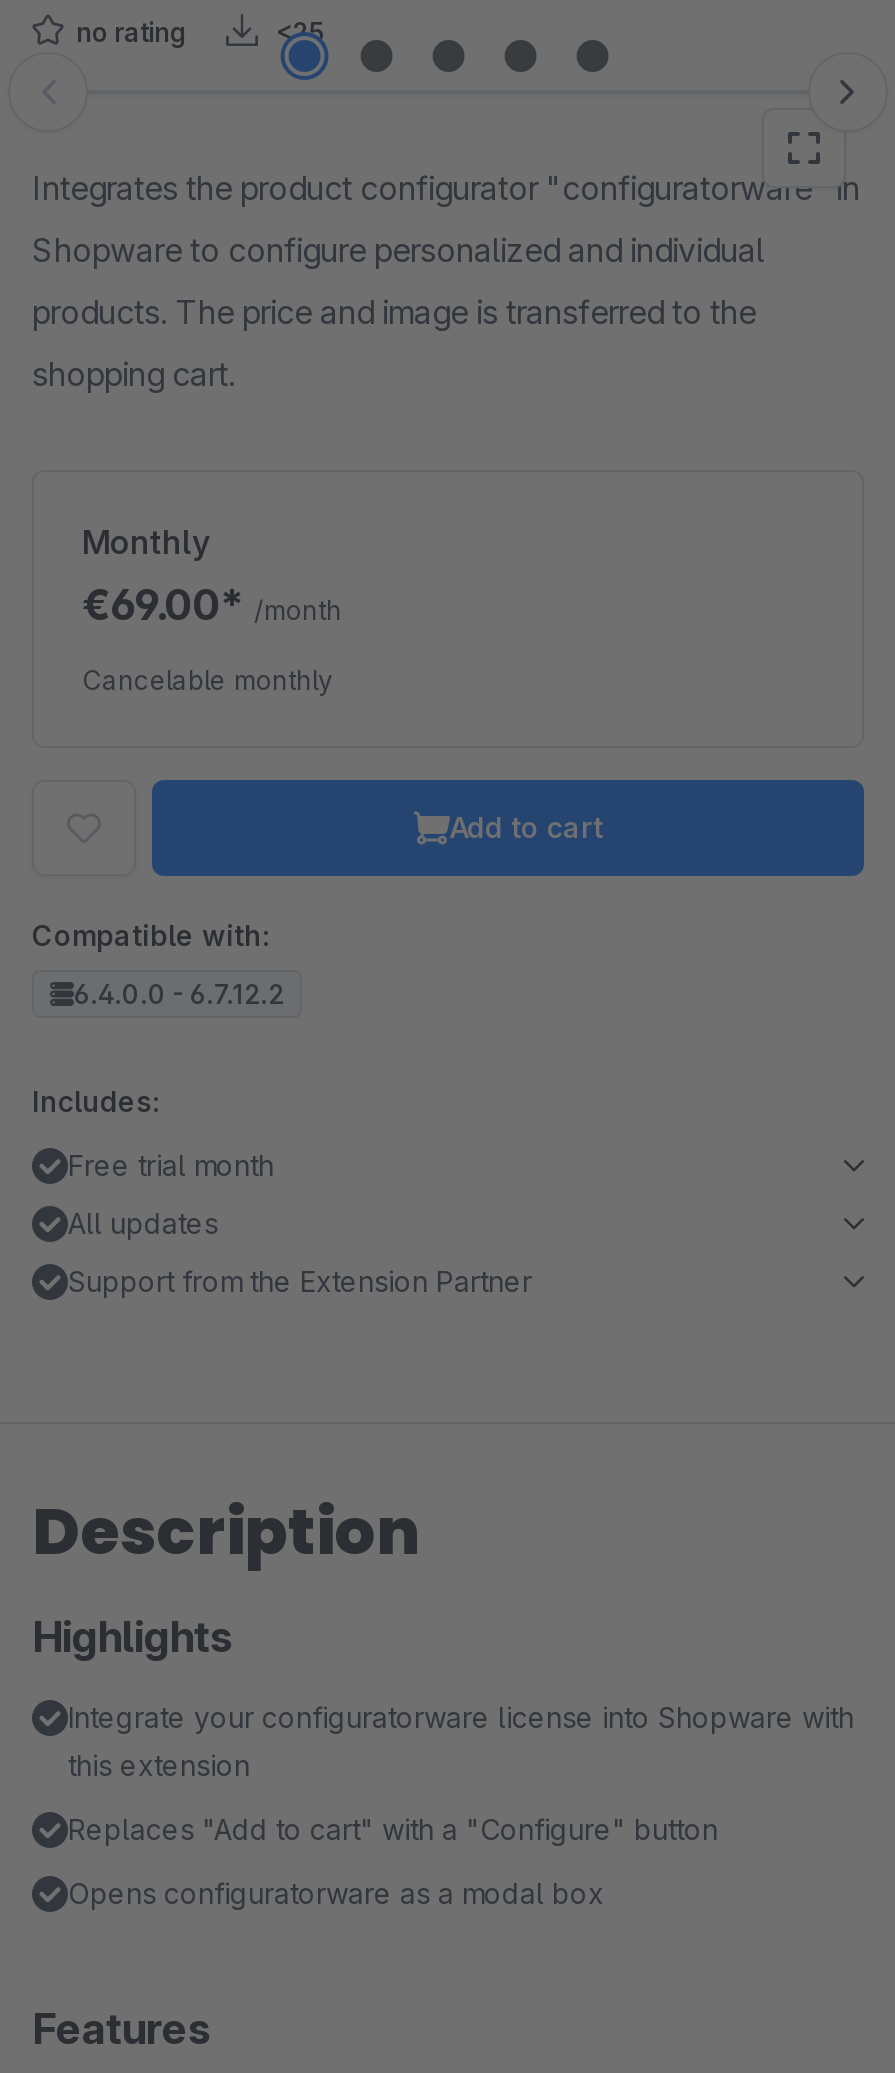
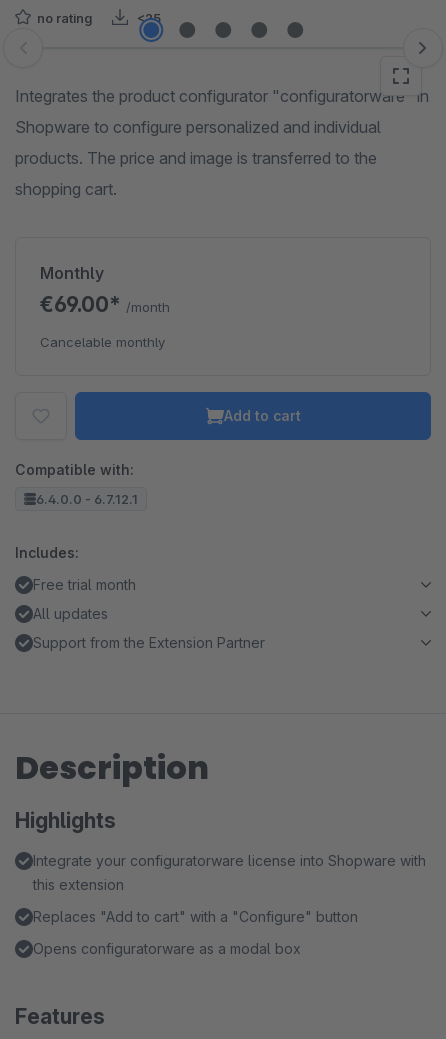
- 6.4.0.0 - 6.7.12.2
+ 6.4.0.0 - 6.7.12.1
